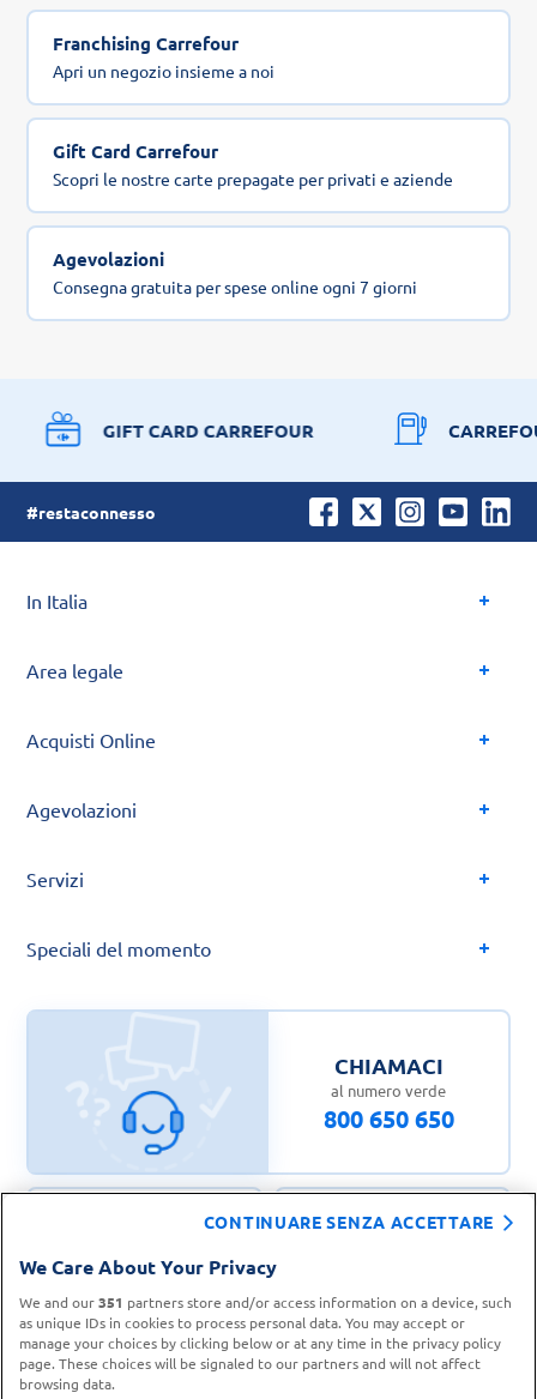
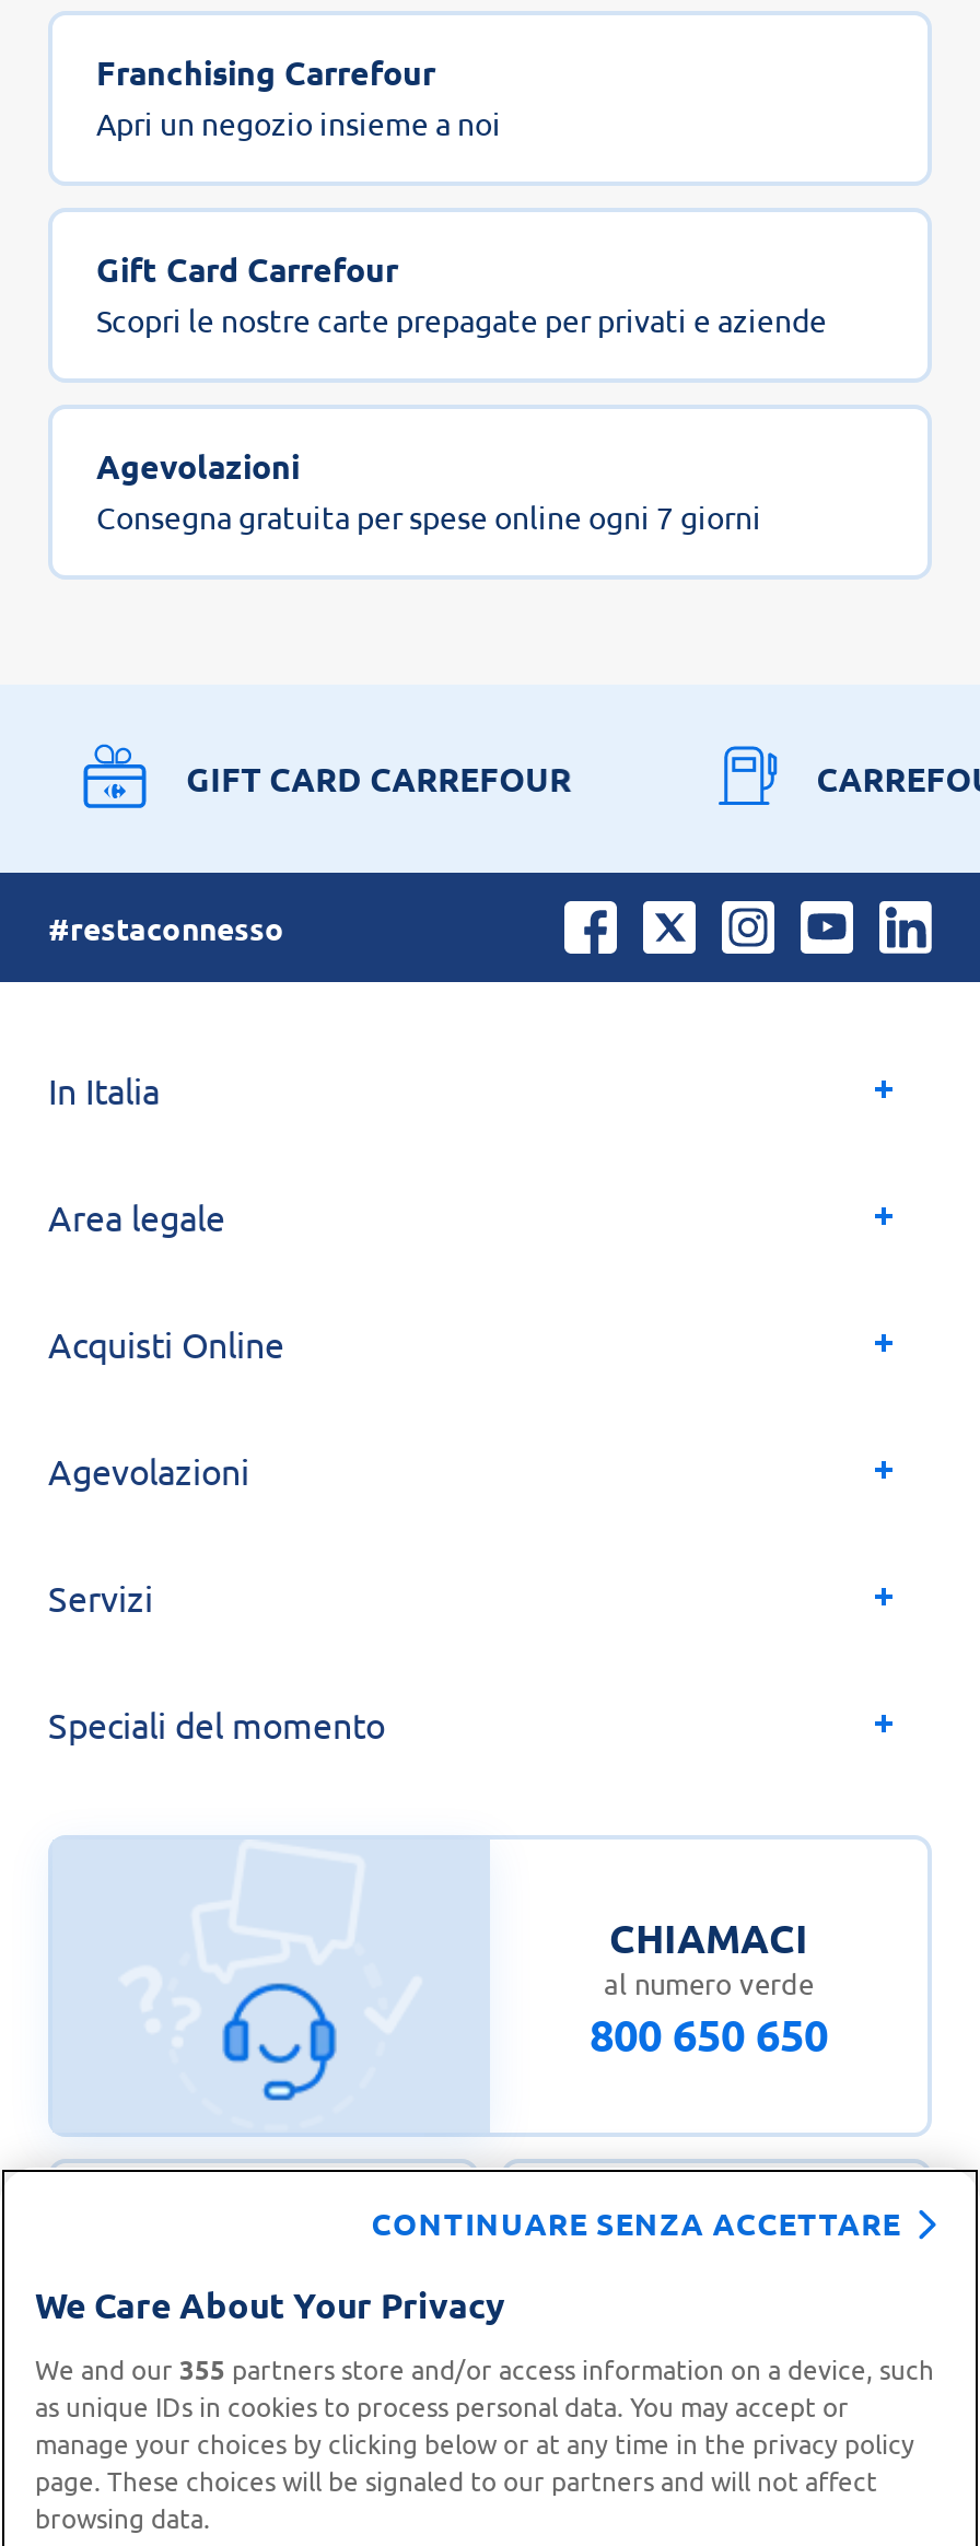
- We and our 351 partners store and/or access information on a device, such
+ We and our 355 partners store and/or access information on a device, such
